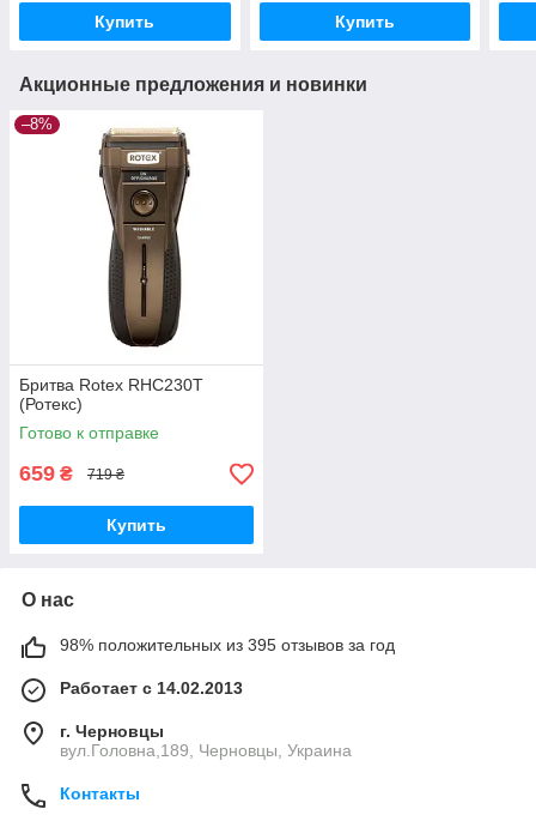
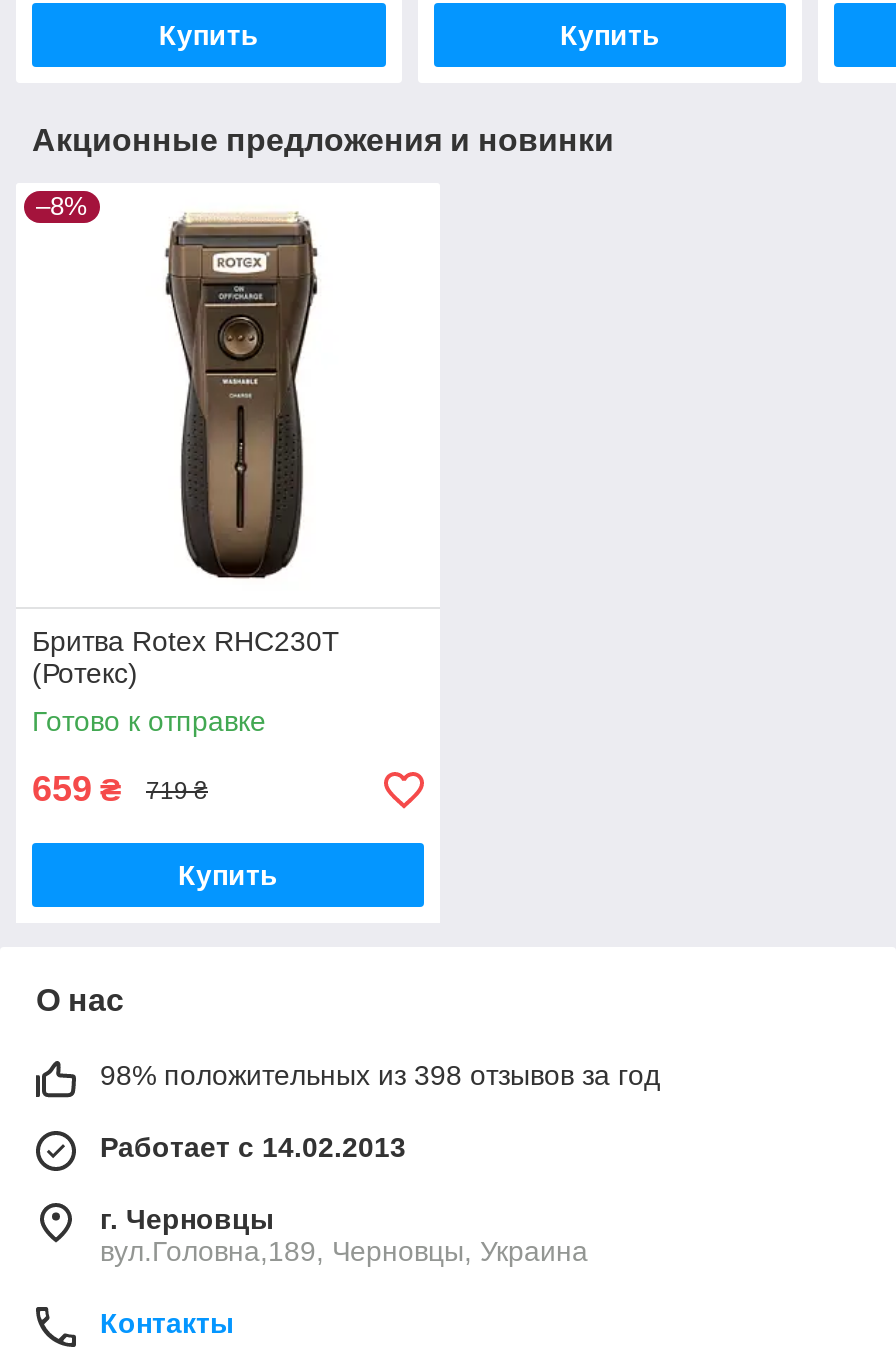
- 98% положительных из 395 отзывов за год
+ 98% положительных из 398 отзывов за год
